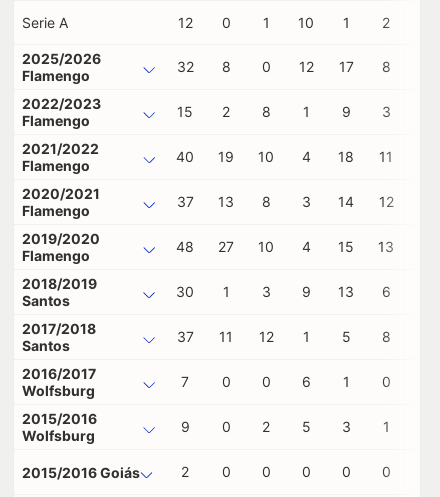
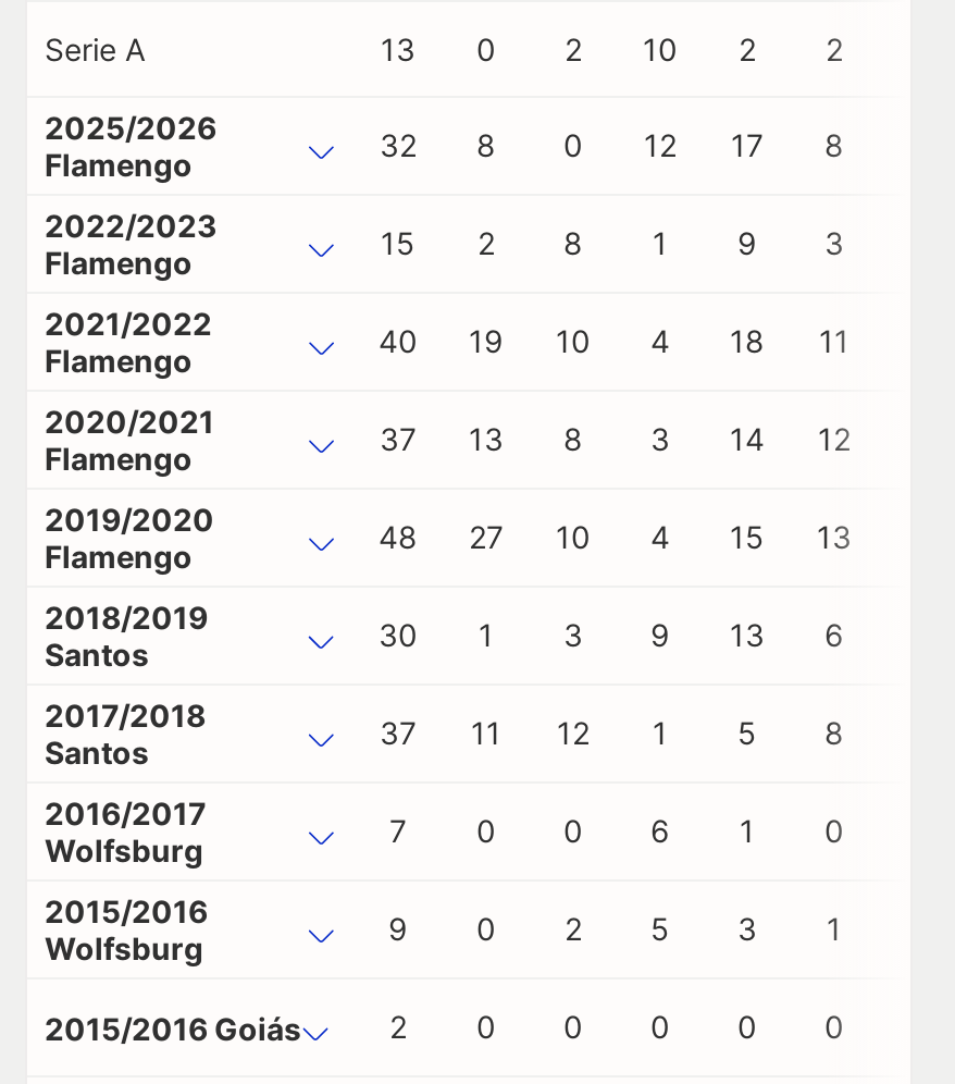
- 12
+ 13

- 1
+ 2

- 1
+ 2
